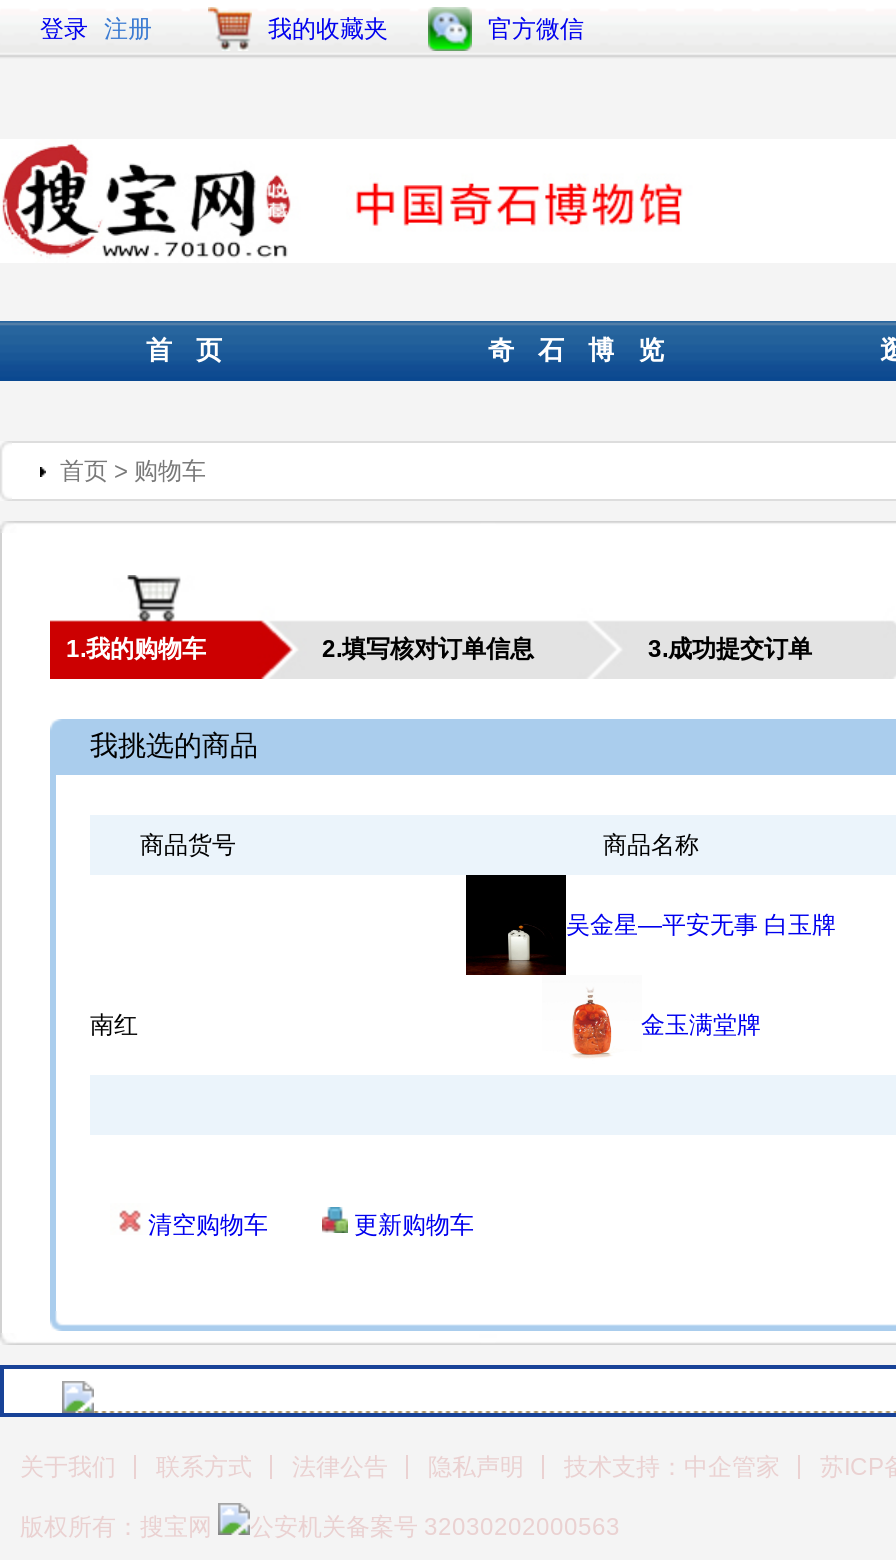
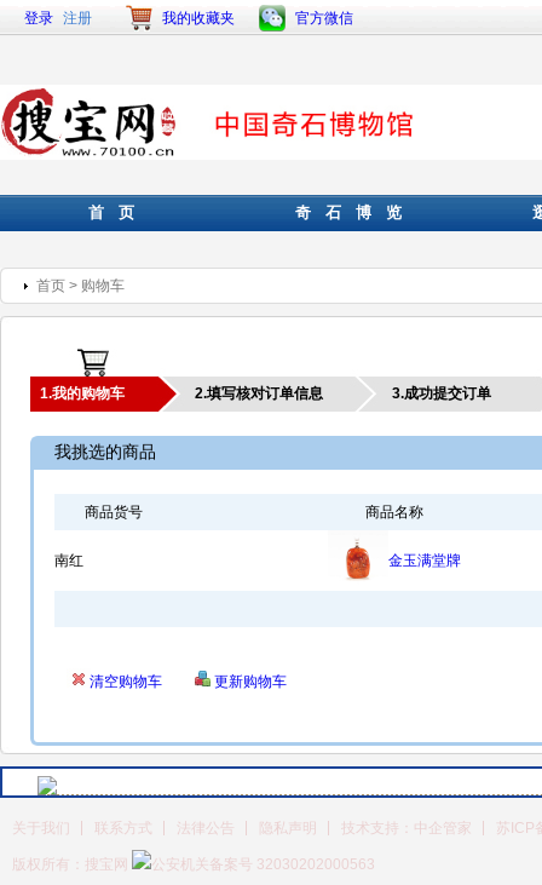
- [image]
- 吴金星—平安无事 白玉牌
